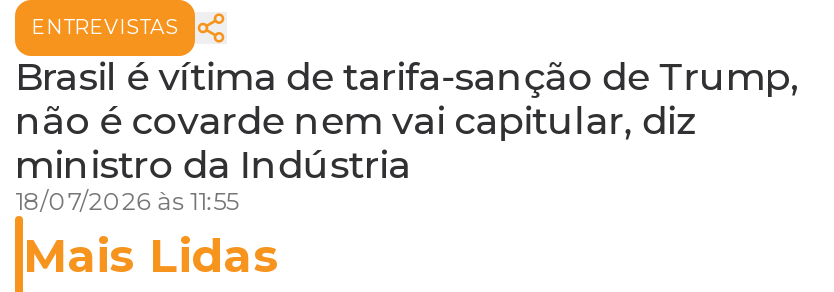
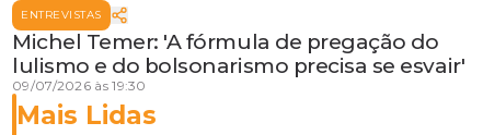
- Brasil é vítima de tarifa-sanção de Trump,
- não é covarde nem vai capitular, diz
- ministro da Indústria
- 18/07/2026 às 11:55
+ Michel Temer: 'A fórmula de pregação do
+ lulismo e do bolsonarismo precisa se esvair'
+ 09/07/2026 às 19:30
